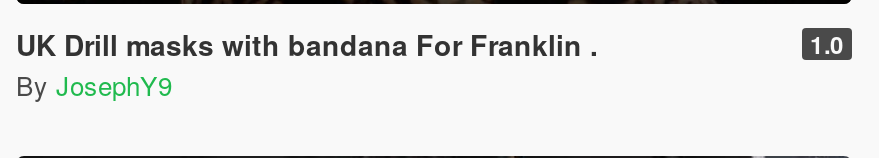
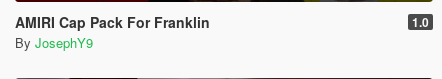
- UK Drill masks with bandana For Franklin .
+ AMIRI Cap Pack For Franklin
